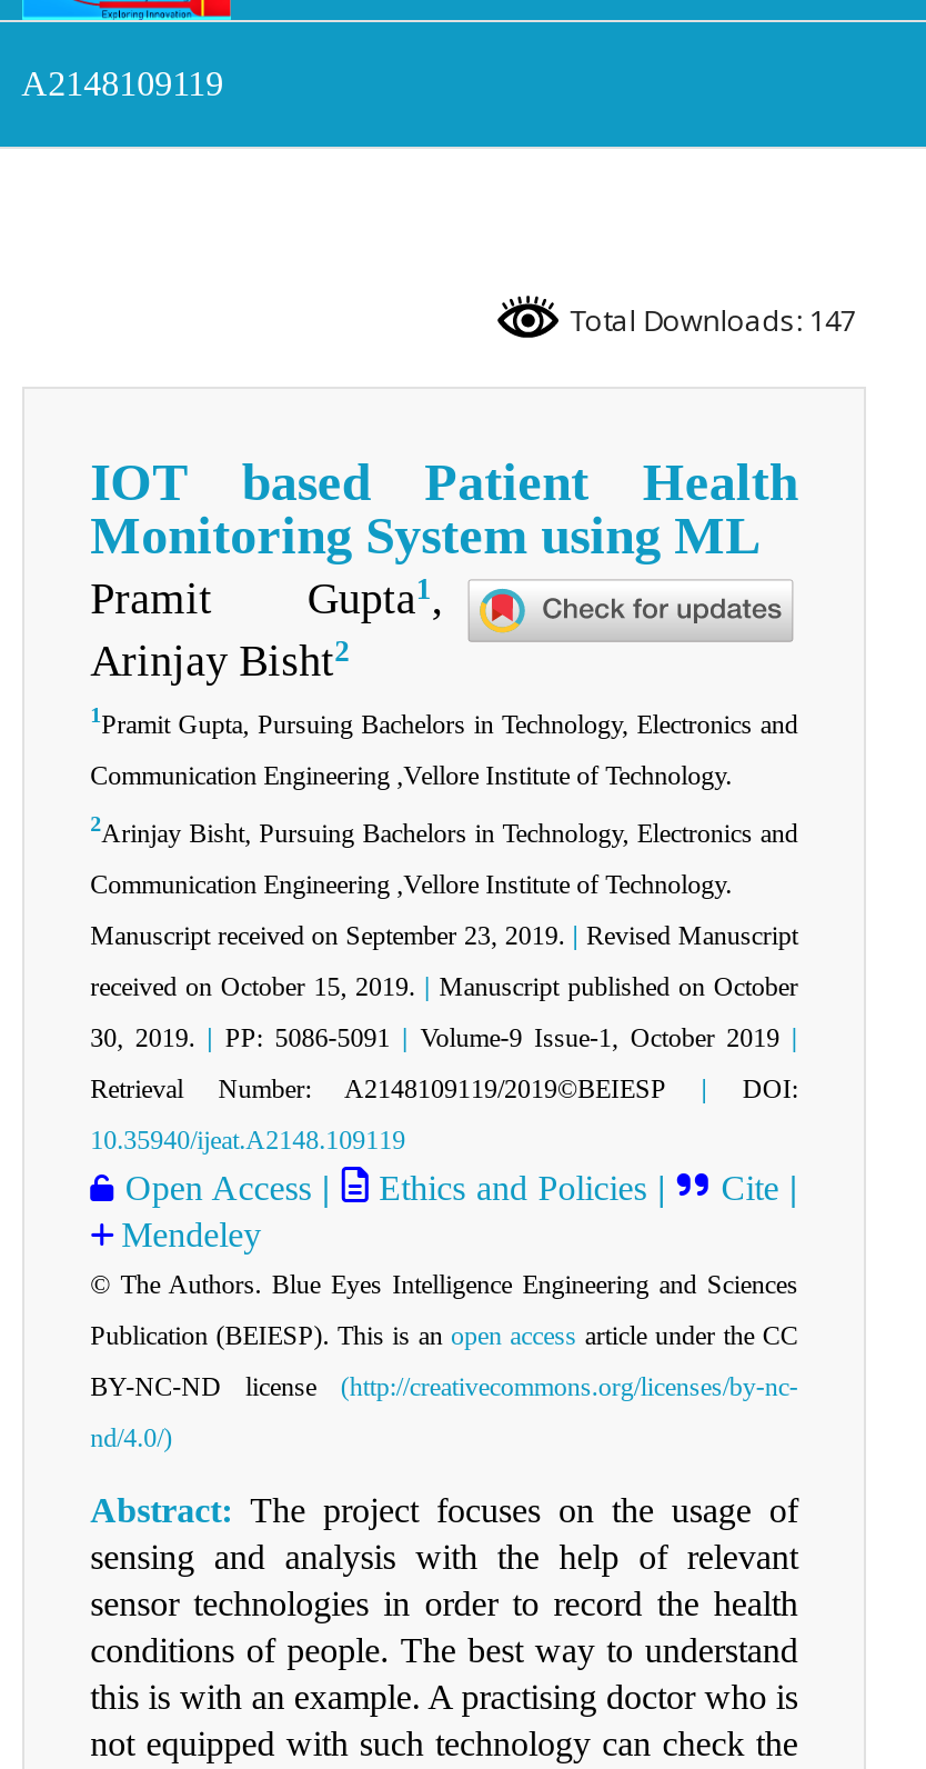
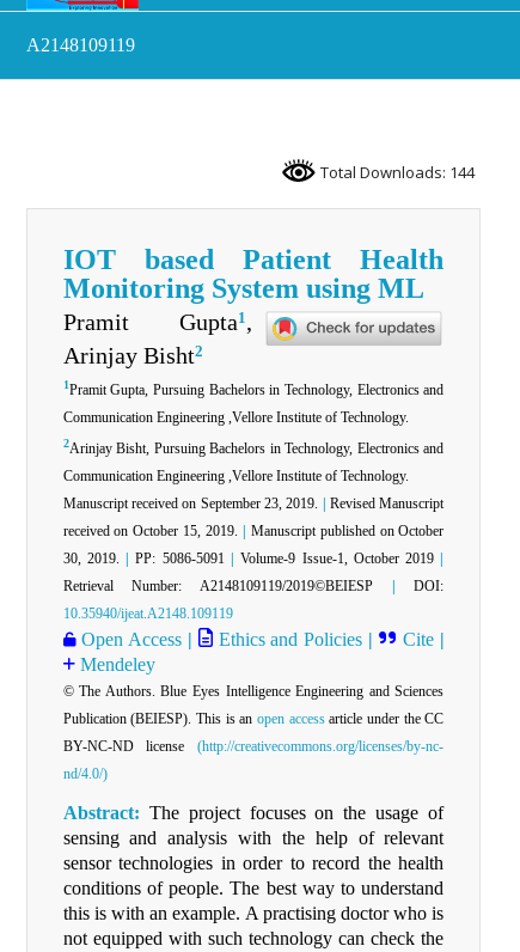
- Total Downloads: 147
+ Total Downloads: 144
